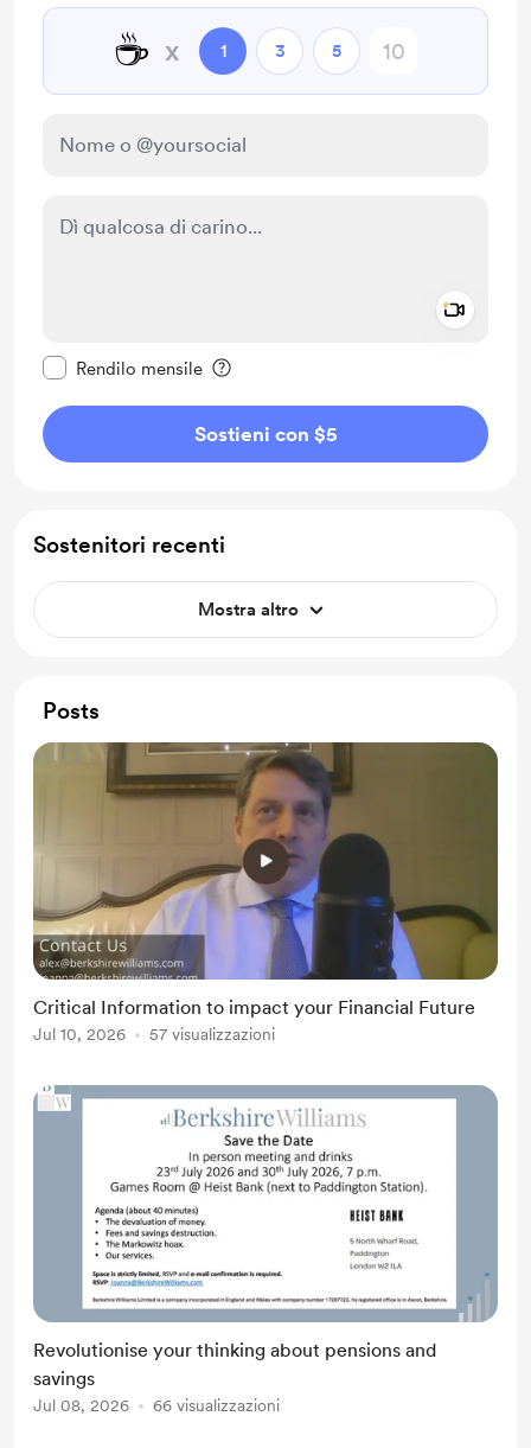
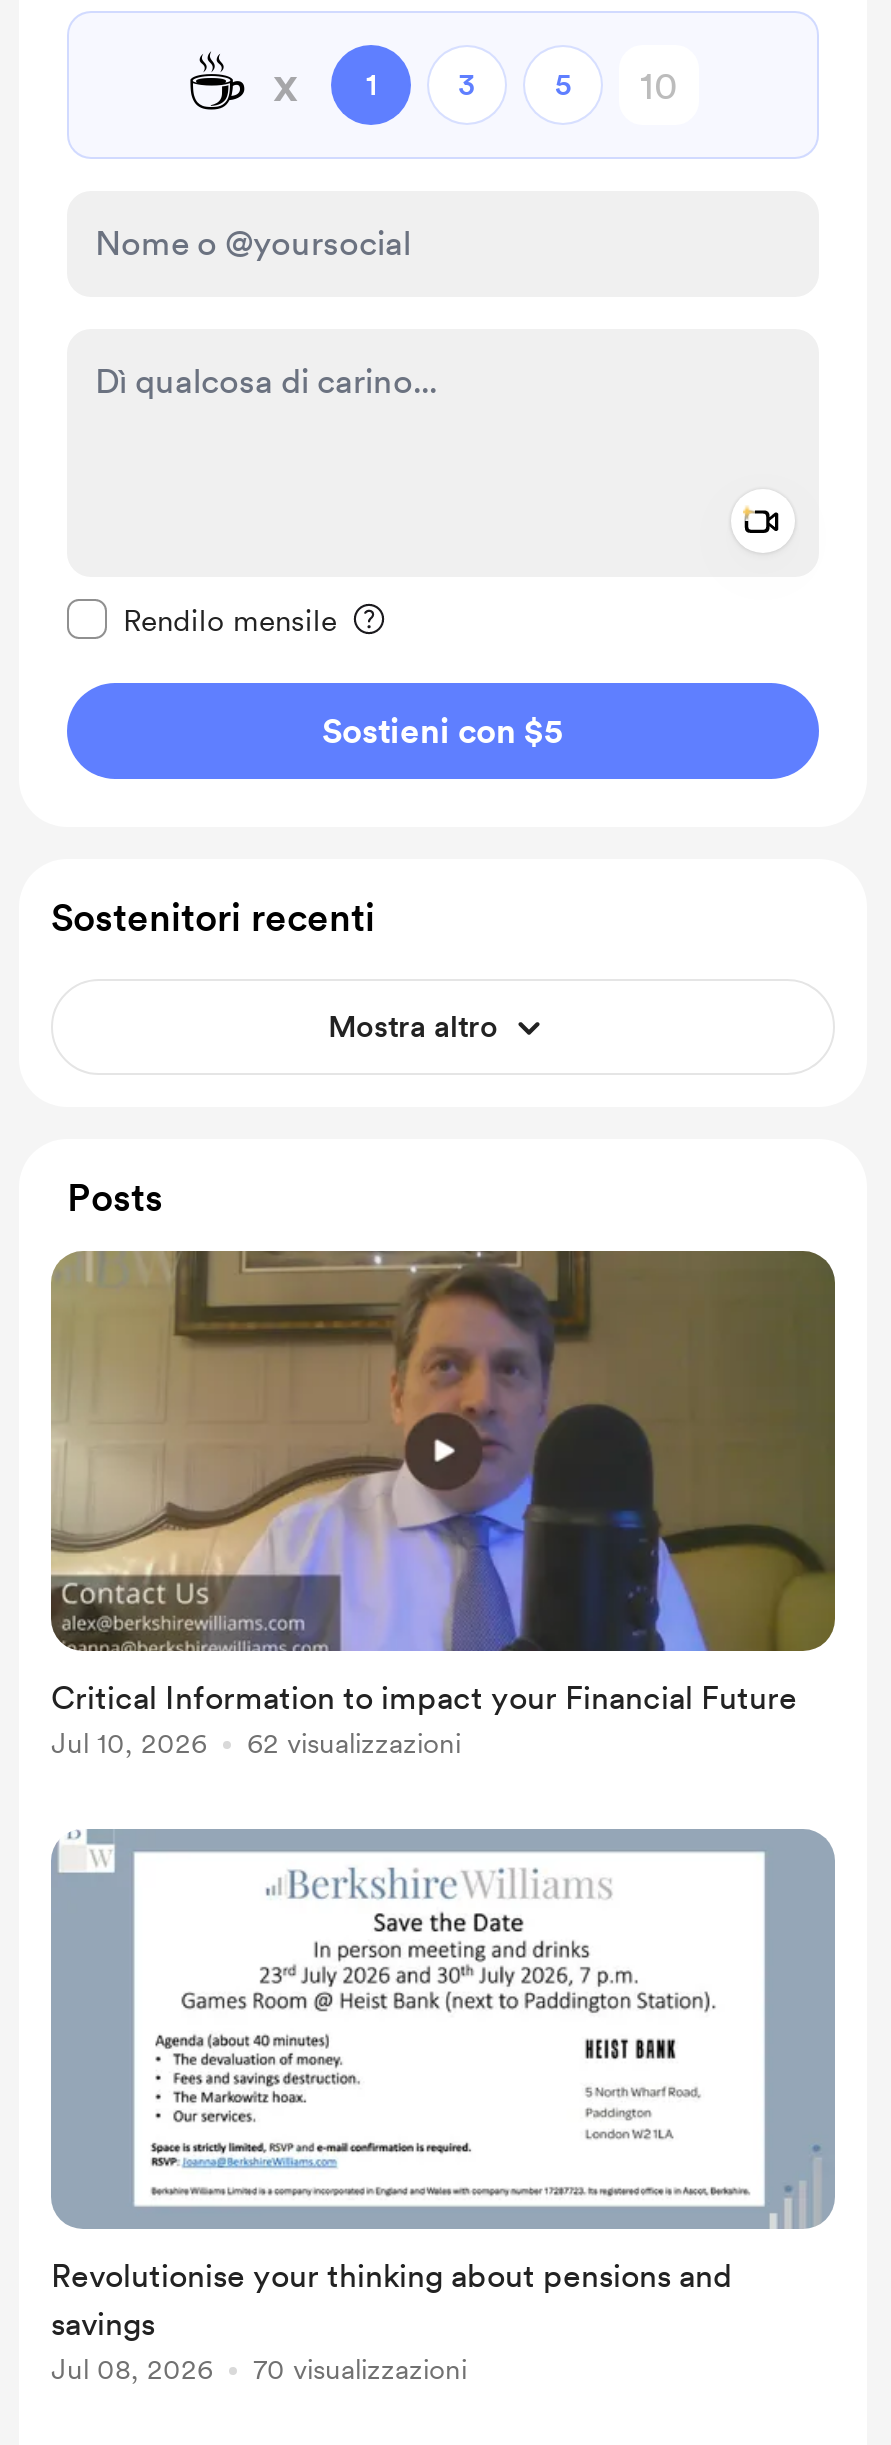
- 57 visualizzazioni
+ 62 visualizzazioni

- 66 visualizzazioni
+ 70 visualizzazioni
